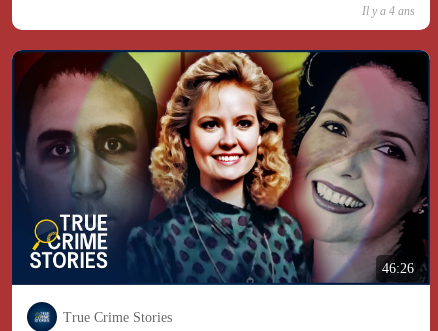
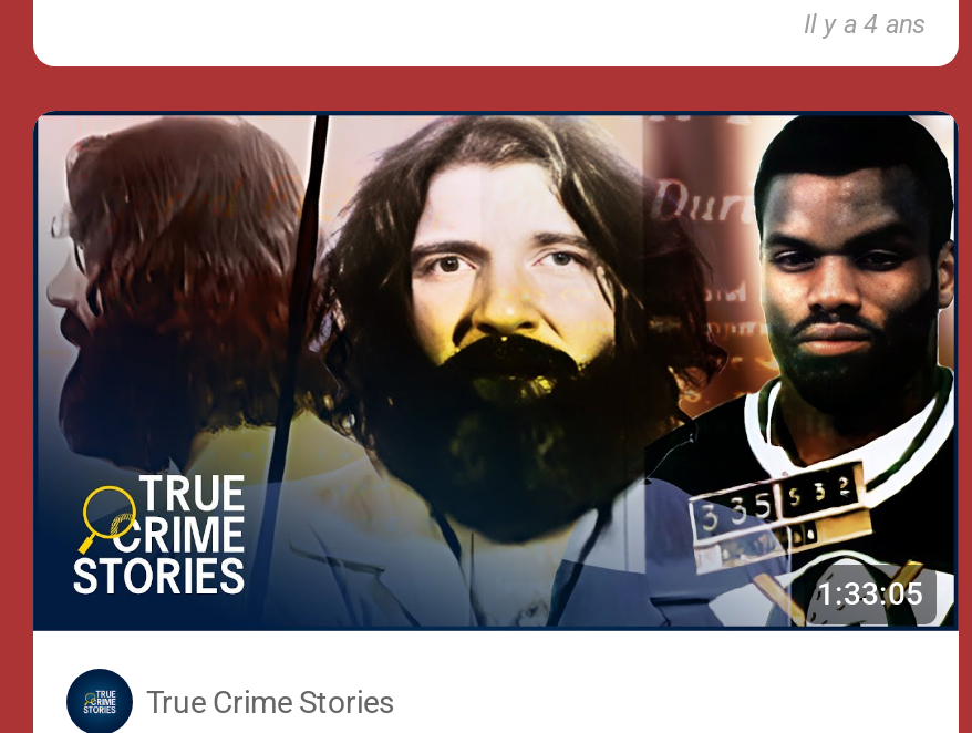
- [image]
- 46:26
+ [image]
+ 1:33:05
